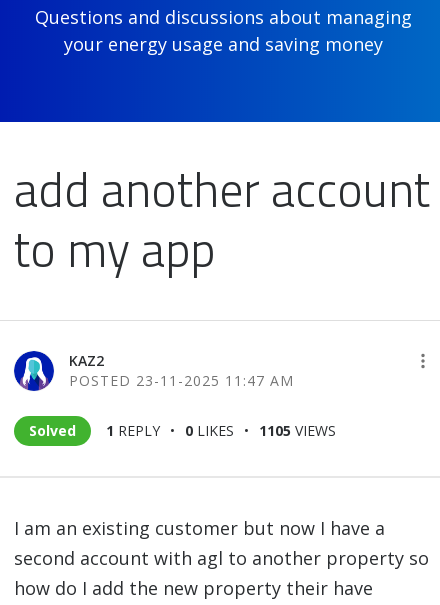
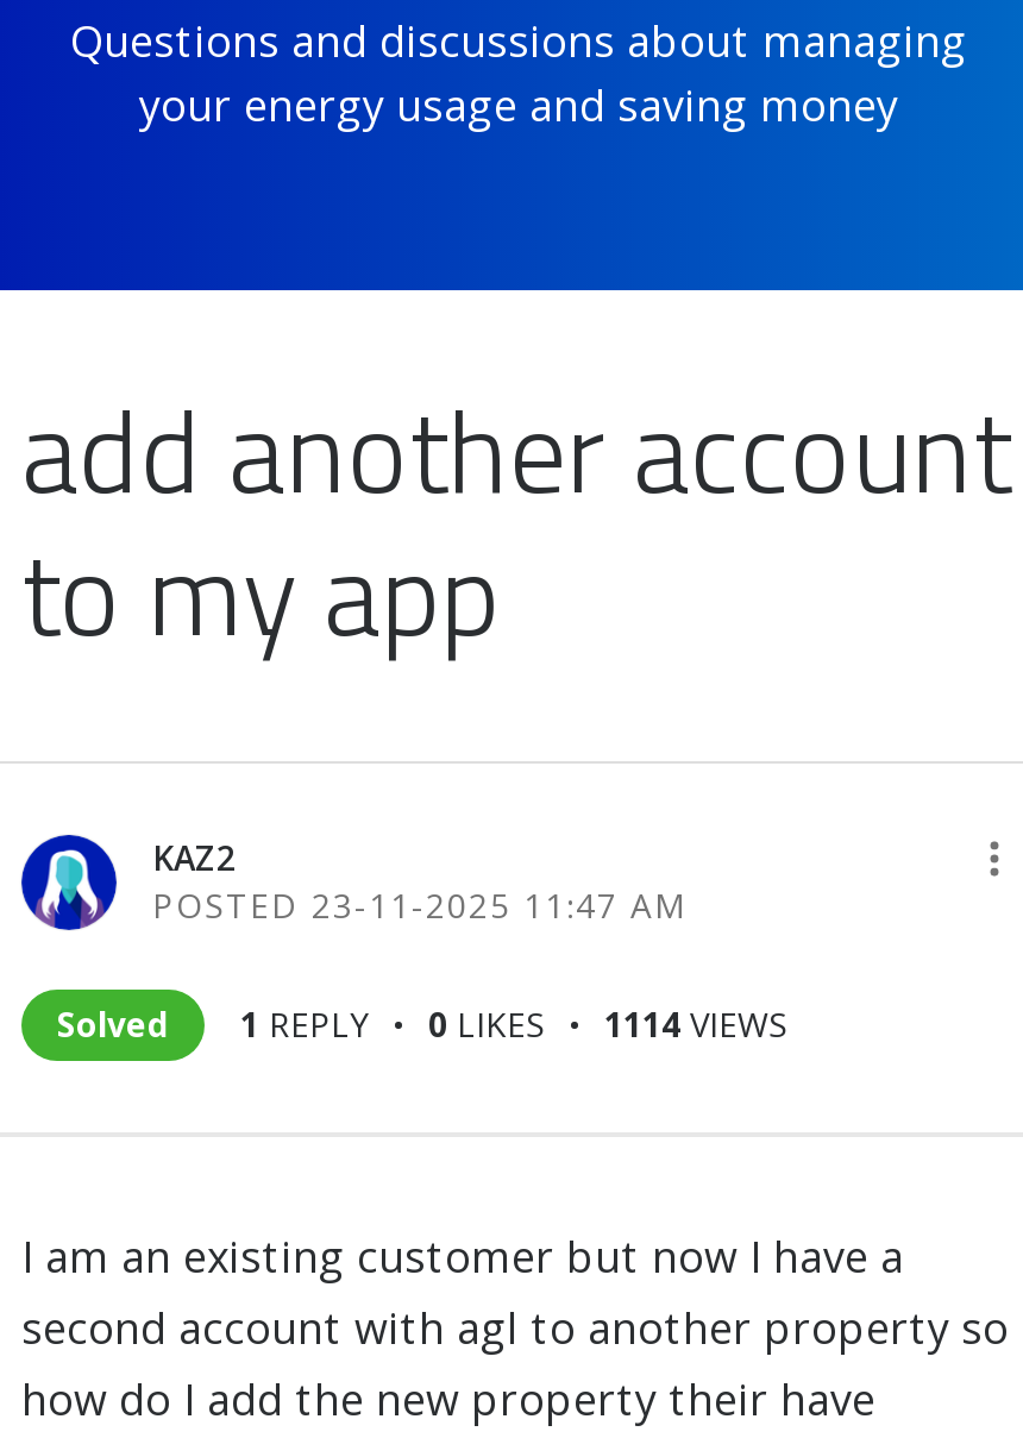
- Solved 1 REPLY 0 LIKES 1105 VIEWS
+ Solved 1 REPLY 0 LIKES 1114 VIEWS
